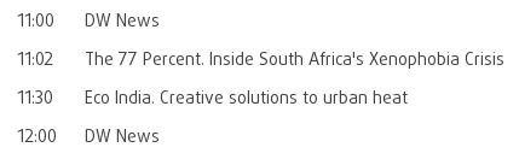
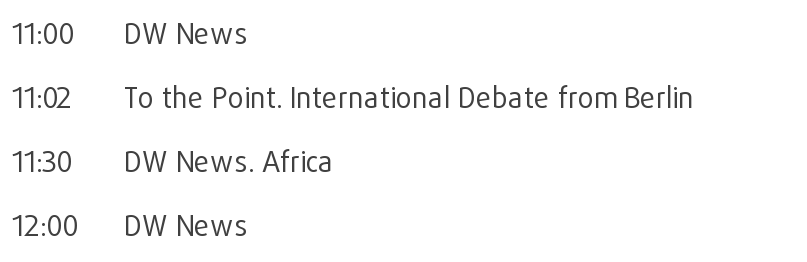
- The 77 Percent. Inside South Africa's Xenophobia Crisis
+ To the Point. International Debate from Berlin

- Eco India. Creative solutions to urban heat
+ DW News. Africa
